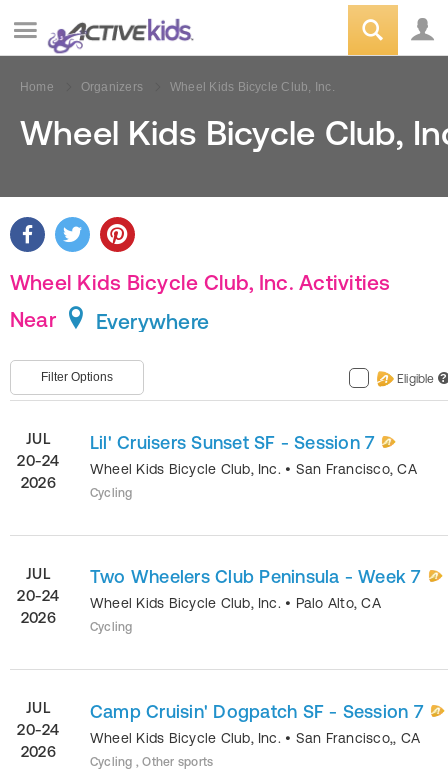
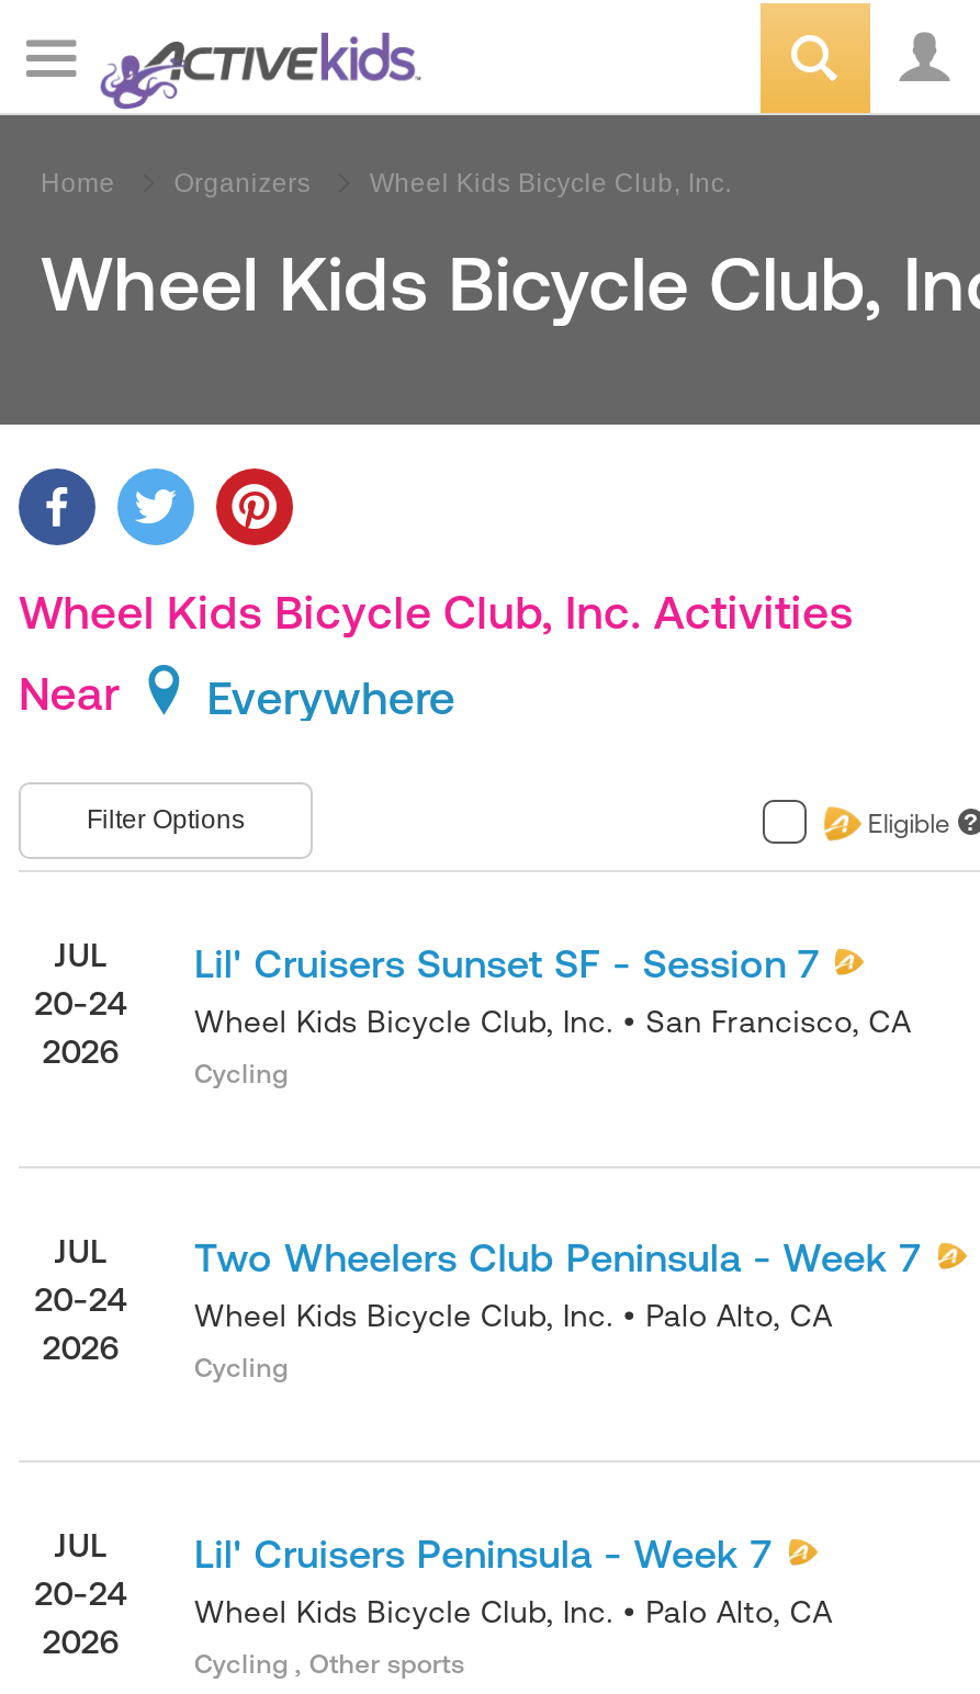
- Camp Cruisin' Dogpatch SF - Session 7
- Wheel Kids Bicycle Club, Inc. • San Francisco,, CA
+ Lil' Cruisers Peninsula - Week 7
+ Wheel Kids Bicycle Club, Inc. • Palo Alto, CA
